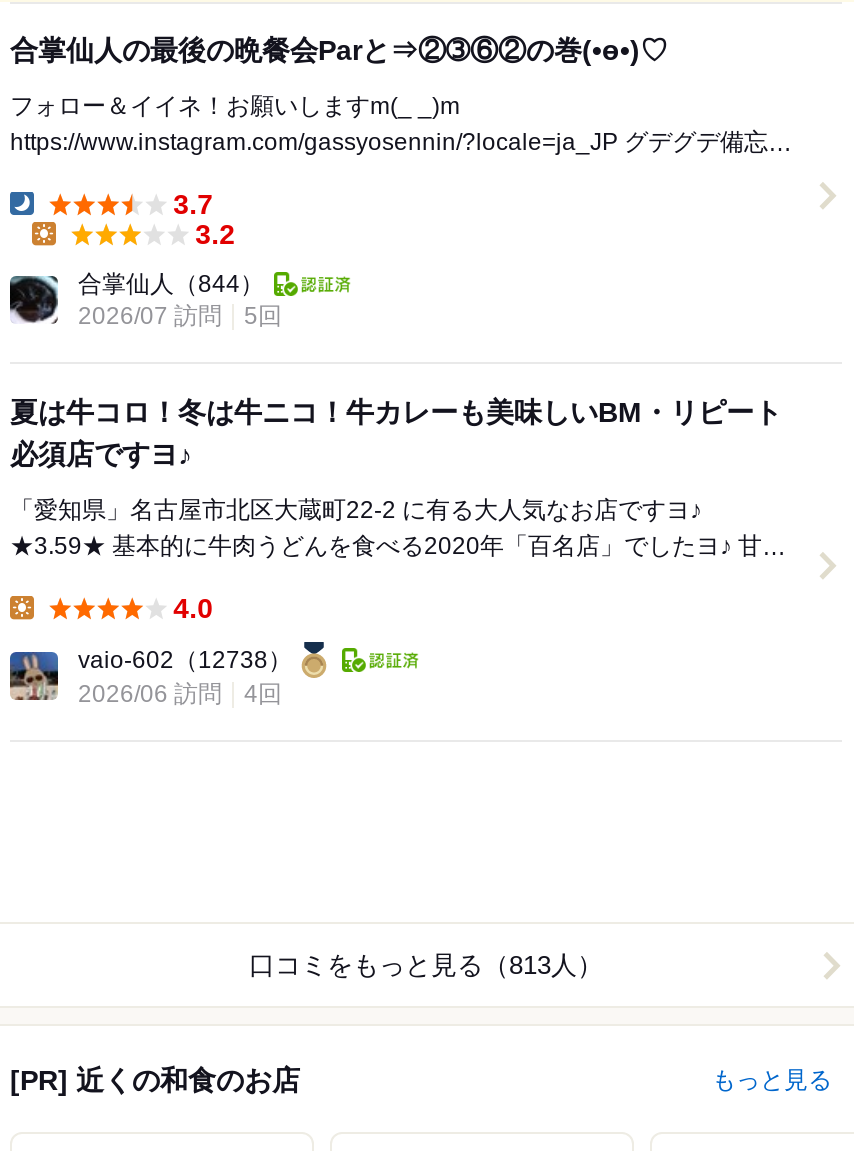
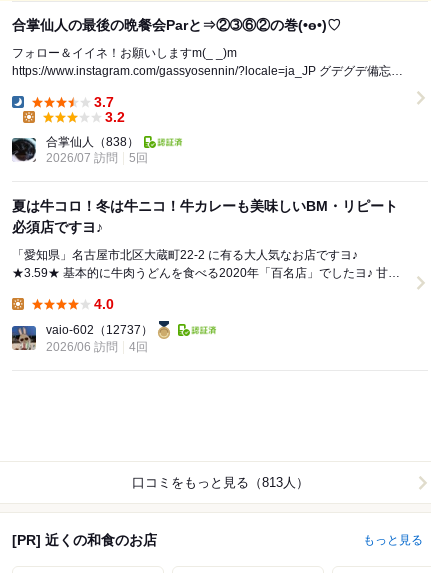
- 合掌仙人（844）
+ 合掌仙人（838）

- vaio-602（12738）
+ vaio-602（12737）
